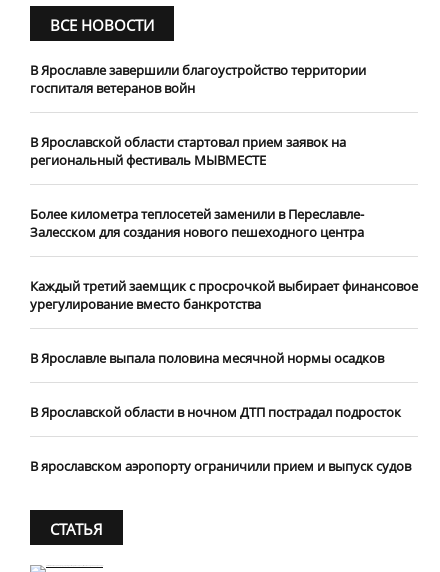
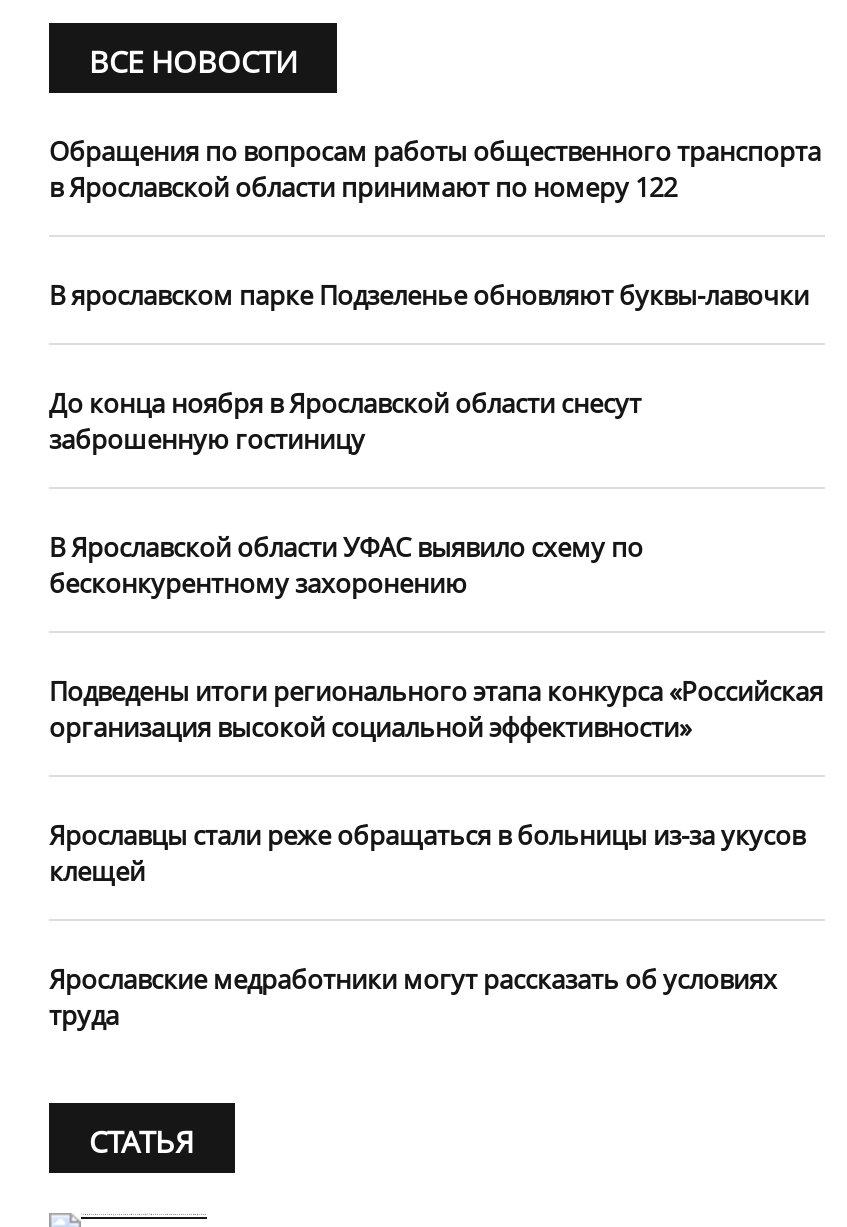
- В Ярославле завершили благоустройство территории
- госпиталя ветеранов войн
+ Обращения по вопросам работы общественного транспорта
+ в Ярославской области принимают по номеру 122

- В Ярославской области стартовал прием заявок на
- региональный фестиваль МЫВМЕСТЕ
+ В ярославском парке Подзеленье обновляют буквы-лавочки

- Более километра теплосетей заменили в Переславле-
- Залесском для создания нового пешеходного центра
+ До конца ноября в Ярославской области снесут
+ заброшенную гостиницу

- Каждый третий заемщик с просрочкой выбирает финансовое
- урегулирование вместо банкротства
+ В Ярославской области УФАС выявило схему по
+ бесконкурентному захоронению

- В Ярославле выпала половина месячной нормы осадков
+ Подведены итоги регионального этапа конкурса «Российская
+ организация высокой социальной эффективности»

- В Ярославской области в ночном ДТП пострадал подросток
+ Ярославцы стали реже обращаться в больницы из-за укусов
+ клещей

- В ярославском аэропорту ограничили прием и выпуск судов
+ Ярославские медработники могут рассказать об условиях
+ труда
